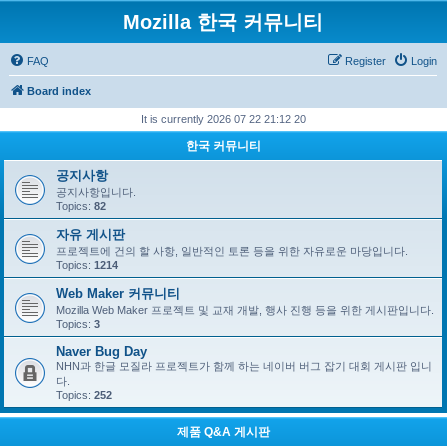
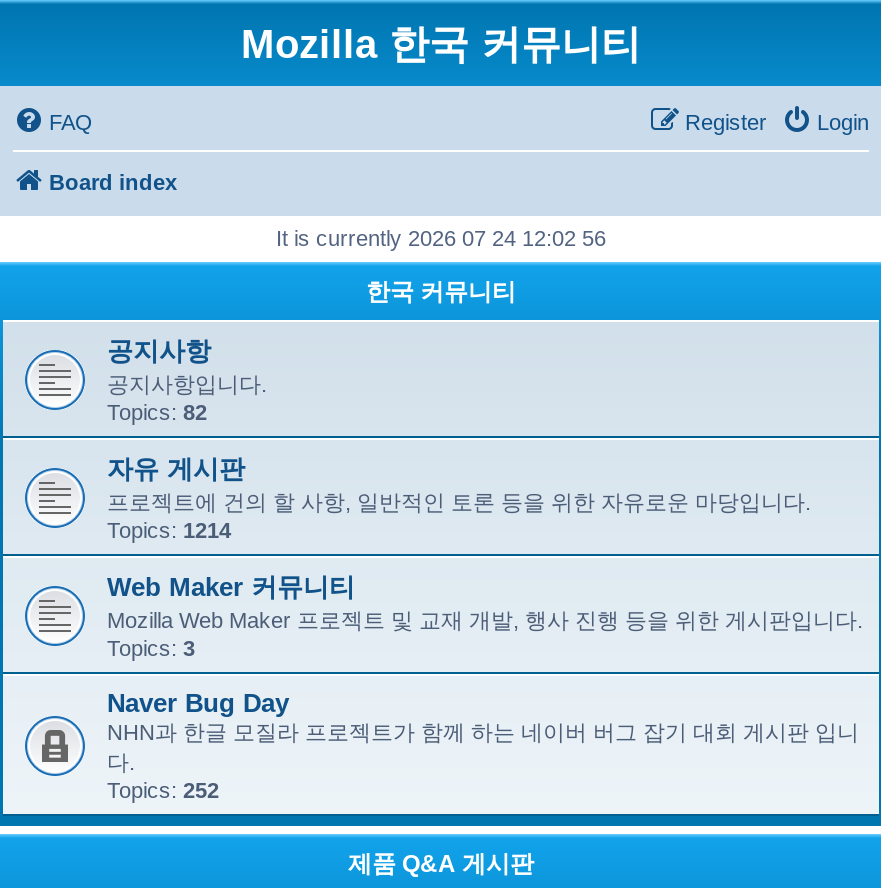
- It is currently 2026 07 22 21:12 20
+ It is currently 2026 07 24 12:02 56
